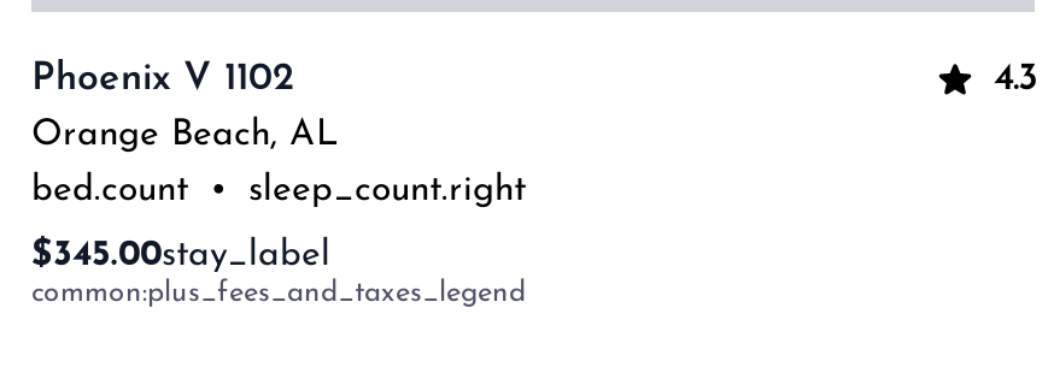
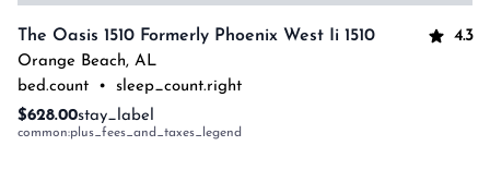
- Phoenix V 1102
+ The Oasis 1510 Formerly Phoenix West Ii 1510

- $345.00stay_label
+ $628.00stay_label
